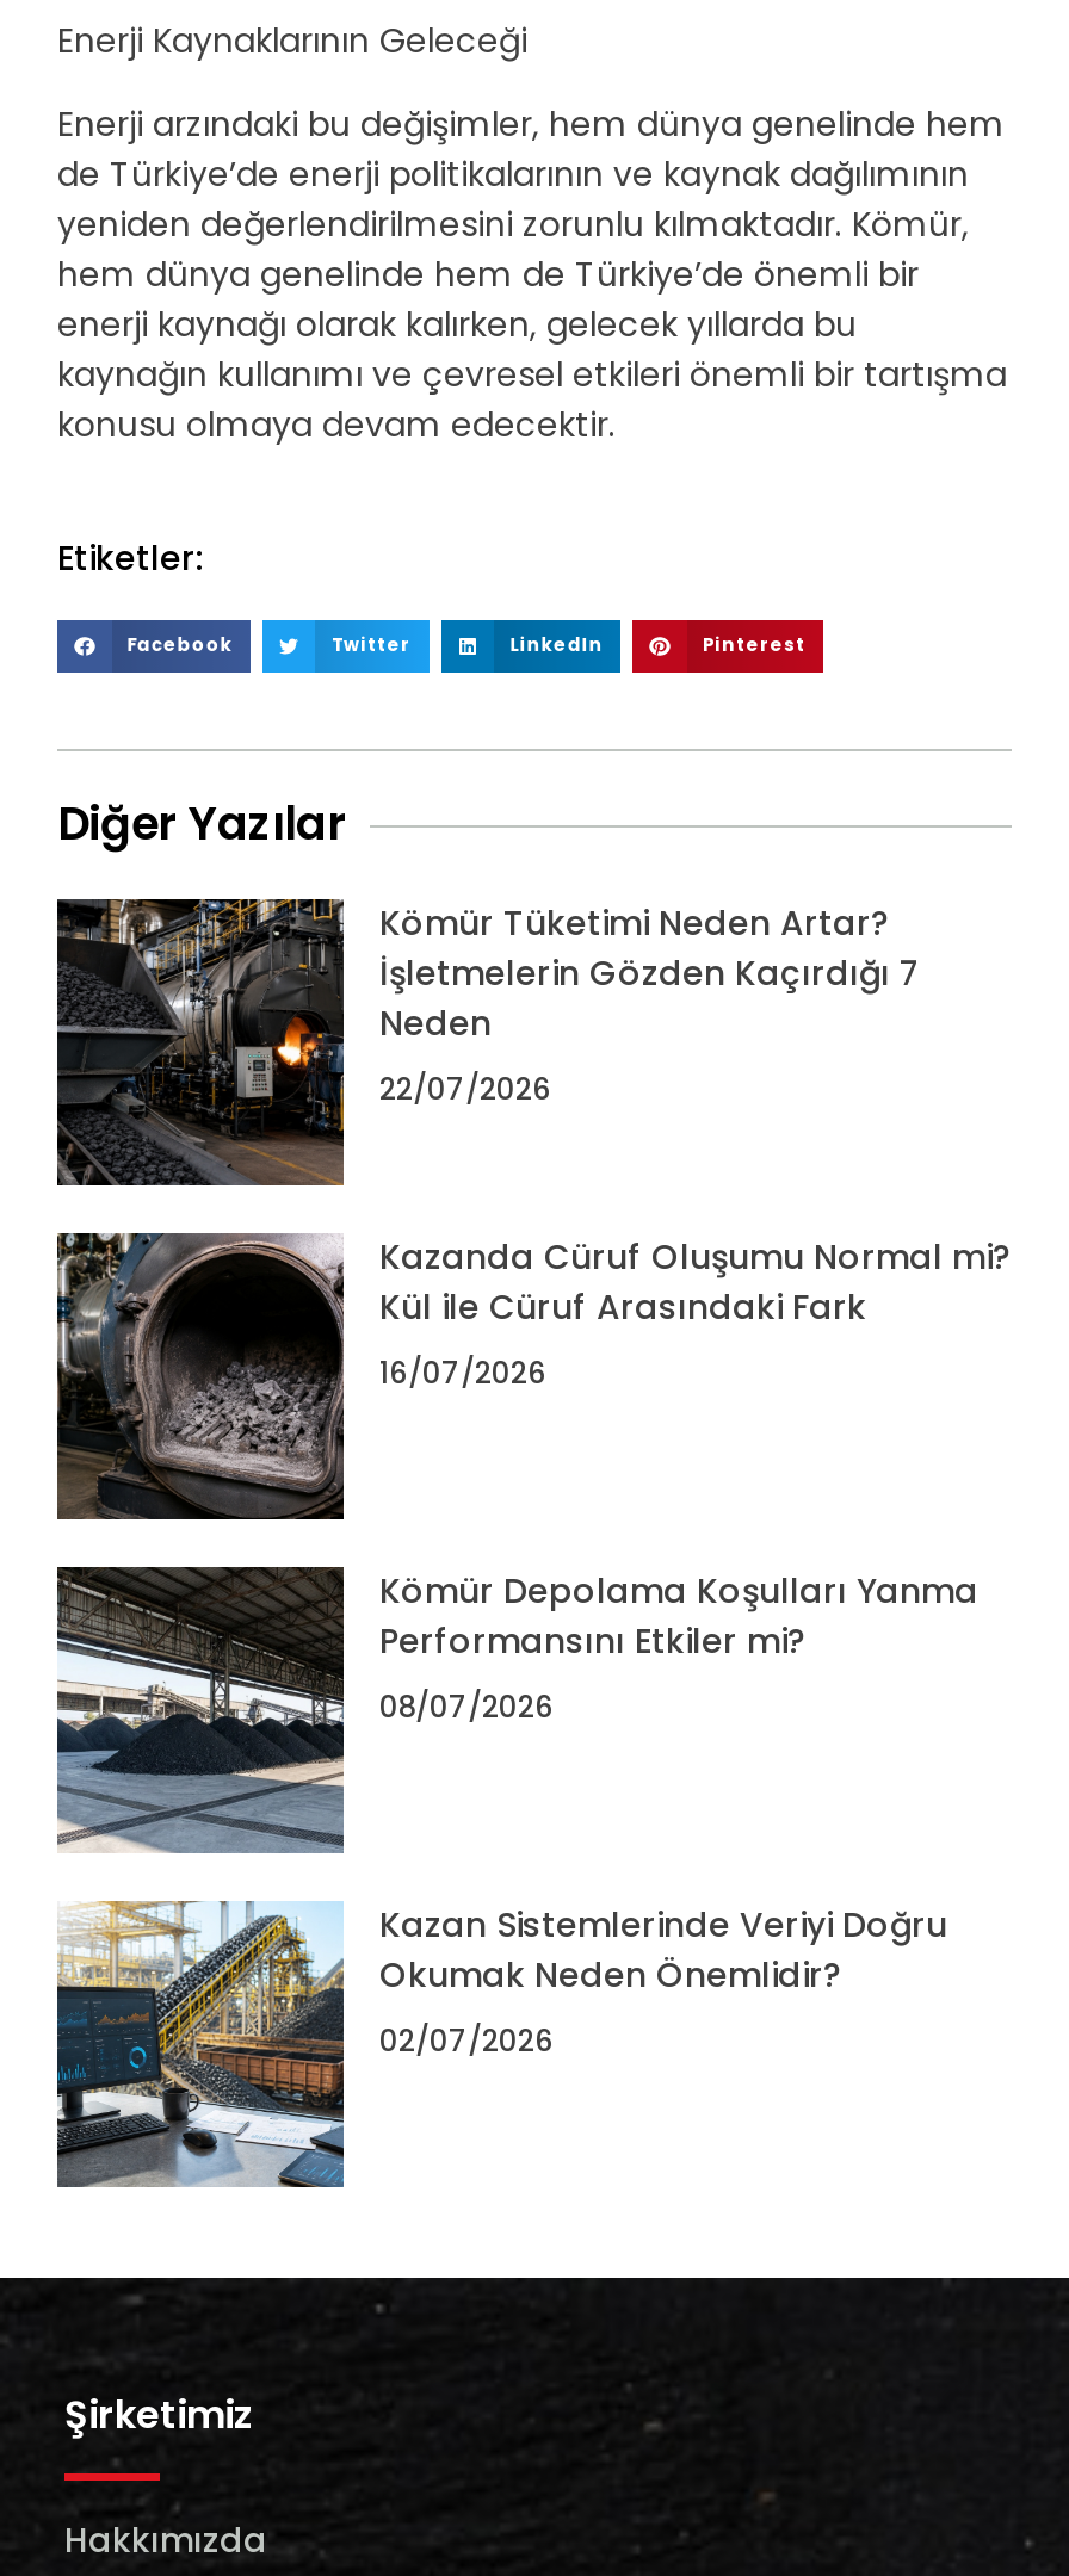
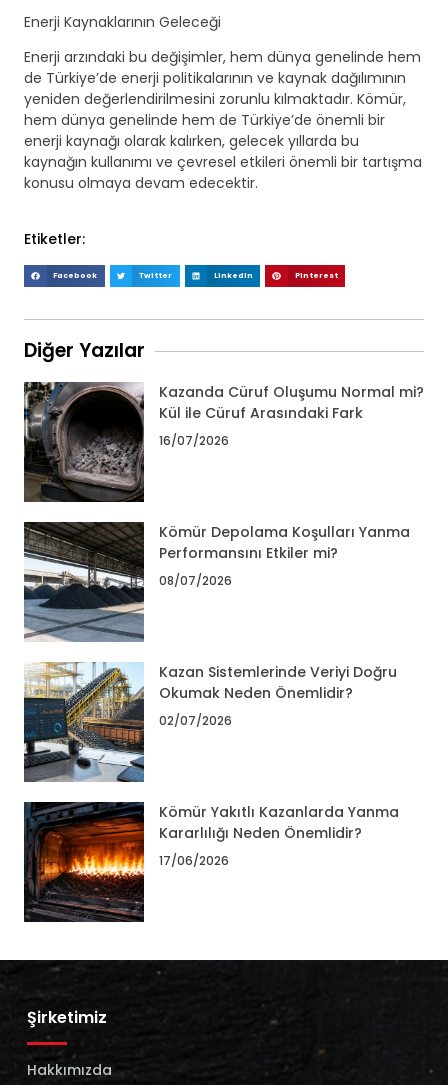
- [image]
- Kömür Tüketimi Neden Artar?
- İşletmelerin Gözden Kaçırdığı 7
- Neden
- 22/07/2026

moved up: [image] | Kazanda Cüruf Oluşumu Normal mi? | Kül ile Cüruf Arasındaki Fark | ... | Okumak Neden Önemlidir? | 02/07/2026

+ [image]
+ Kömür Yakıtlı Kazanlarda Yanma
+ Kararlılığı Neden Önemlidir?
+ 17/06/2026
